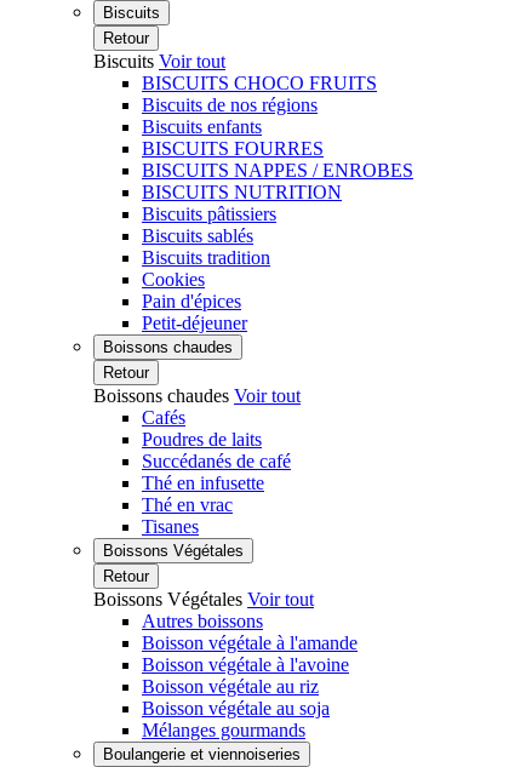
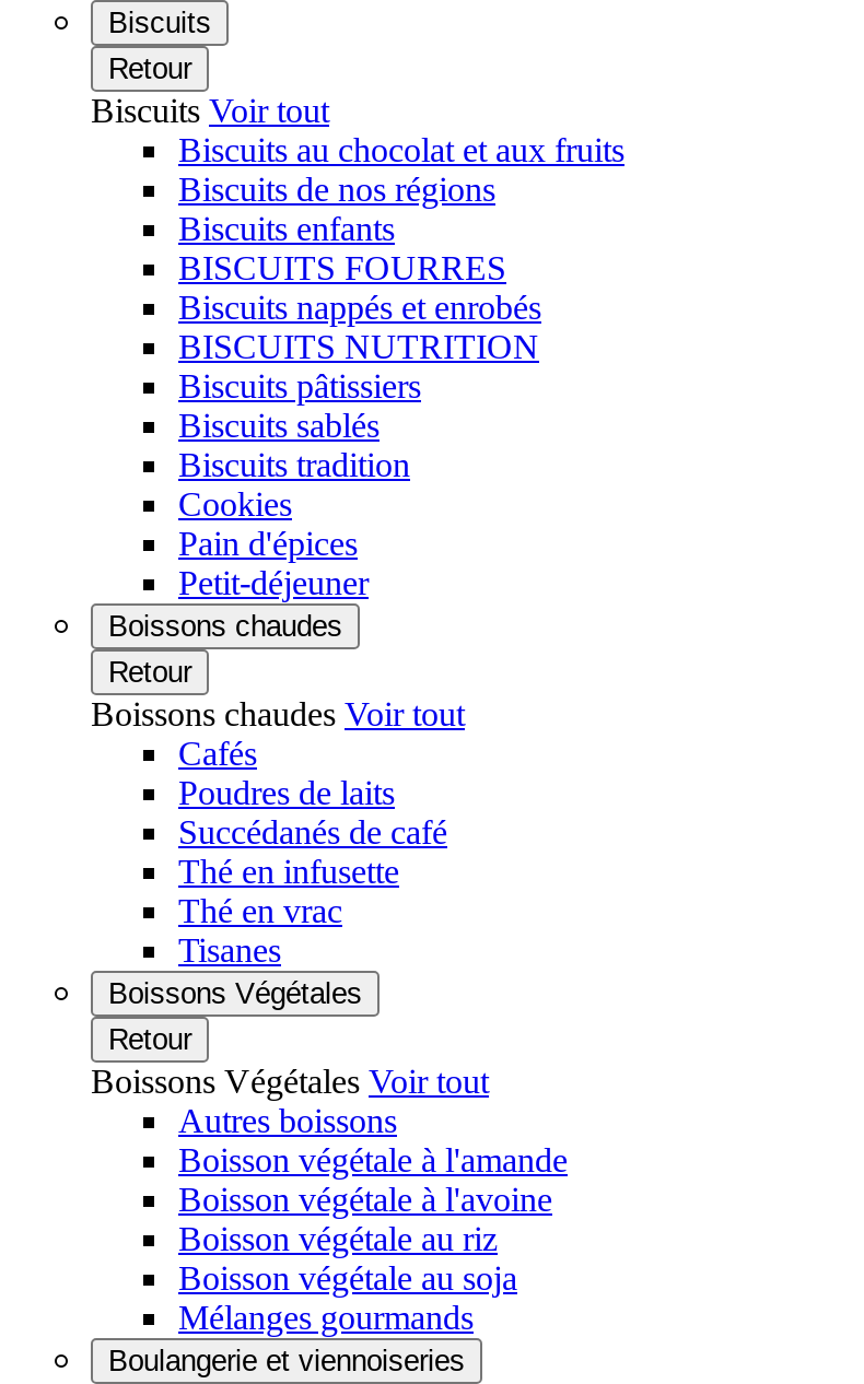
- BISCUITS CHOCO FRUITS
+ Biscuits au chocolat et aux fruits

- BISCUITS NAPPES / ENROBES
+ Biscuits nappés et enrobés
